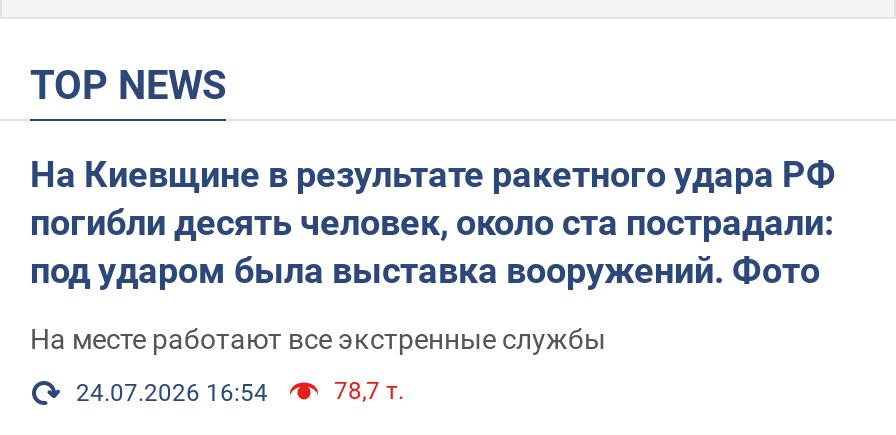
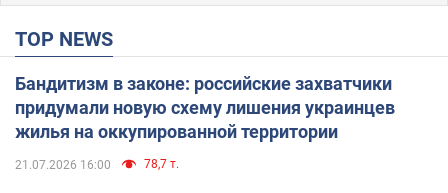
- На Киевщине в результате ракетного удара РФ
- погибли десять человек, около ста пострадали:
- под ударом была выставка вооружений. Фото
- На месте работают все экстренные службы
- 24.07.2026 16:54
+ Бандитизм в законе: российские захватчики
+ придумали новую схему лишения украинцев
+ жилья на оккупированной территории
+ 21.07.2026 16:00
